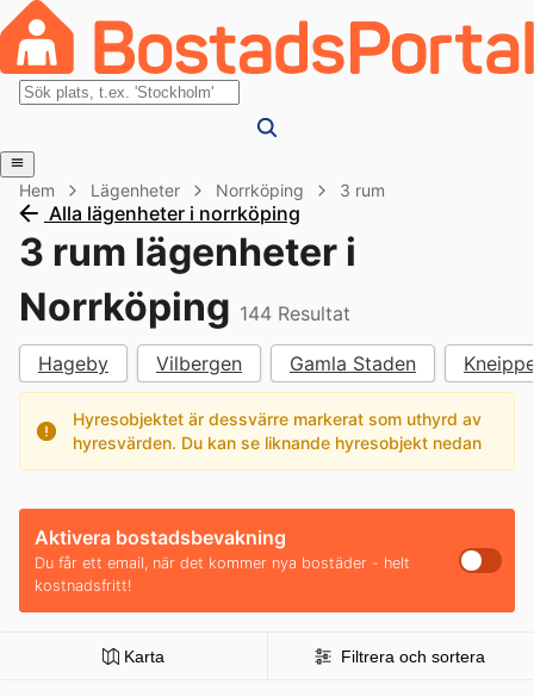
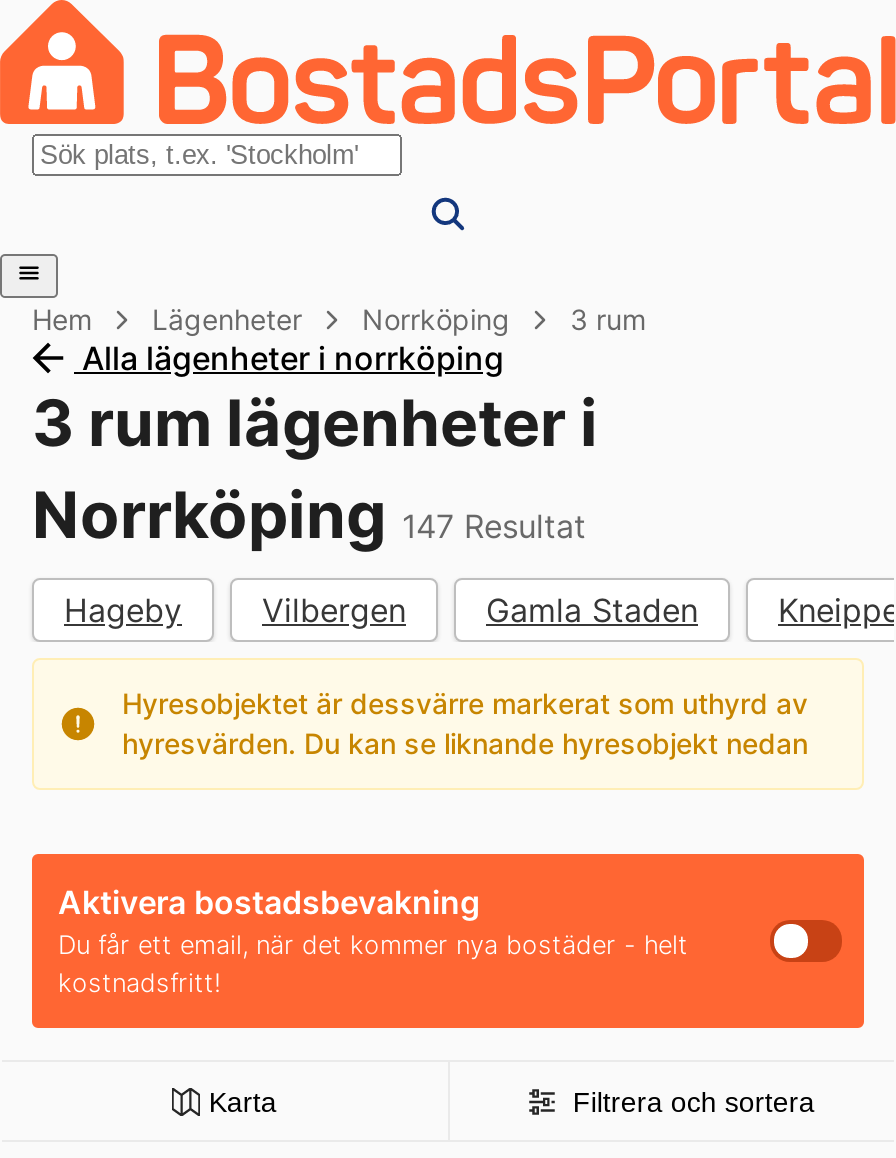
- Norrköping 144 Resultat
+ Norrköping 147 Resultat
